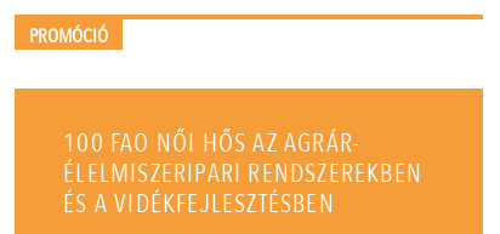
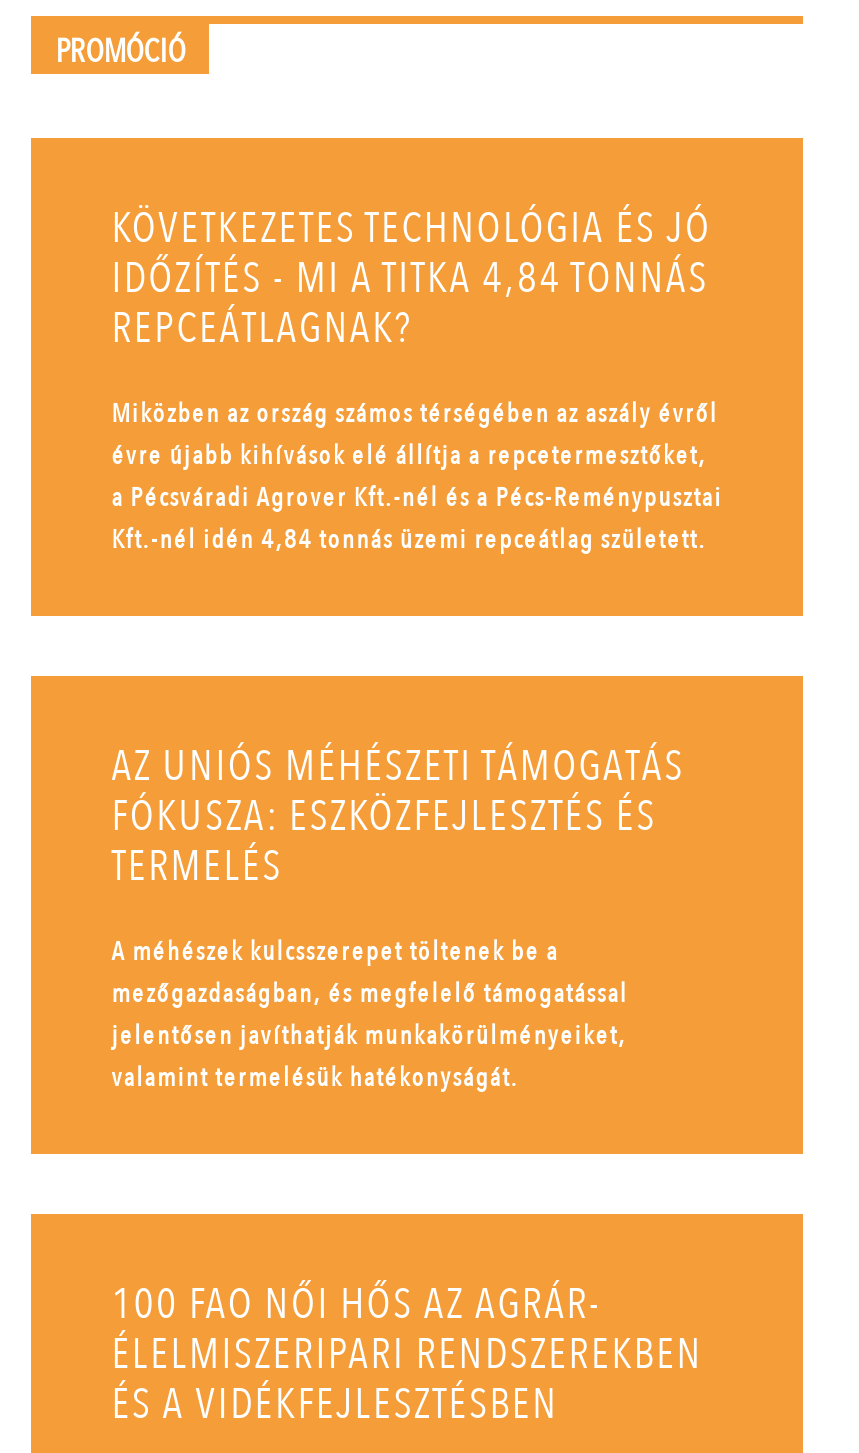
+ KÖVETKEZETES TECHNOLÓGIA ÉS JÓ
+ IDŐZÍTÉS - MI A TITKA 4,84 TONNÁS
+ REPCEÁTLAGNAK?
+ Miközben az ország számos térségében az aszály évről
+ évre újabb kihívások elé állítja a repcetermesztőket,
+ a Pécsváradi Agrover Kft.-nél és a Pécs-Reménypusztai
+ Kft.-nél idén 4,84 tonnás üzemi repceátlag született.

+ AZ UNIÓS MÉHÉSZETI TÁMOGATÁS
+ FÓKUSZA: ESZKÖZFEJLESZTÉS ÉS
+ TERMELÉS
+ A méhészek kulcsszerepet töltenek be a
+ mezőgazdaságban, és megfelelő támogatással
+ jelentősen javíthatják munkakörülményeiket,
+ valamint termelésük hatékonyságát.
